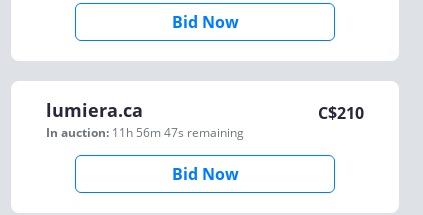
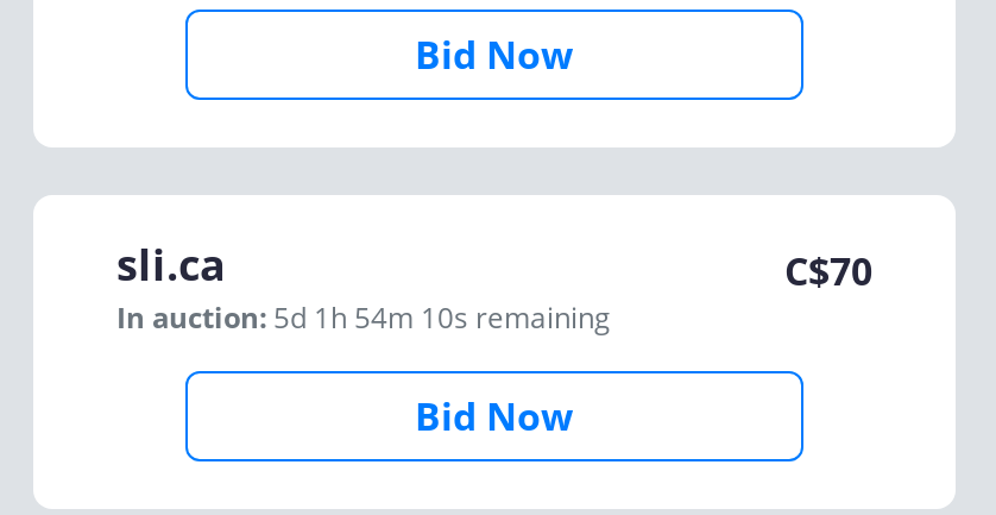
- lumiera.ca
- In auction: 11h 56m 47s remaining
+ sli.ca
+ In auction: 5d 1h 54m 10s remaining

- C$210
+ C$70
